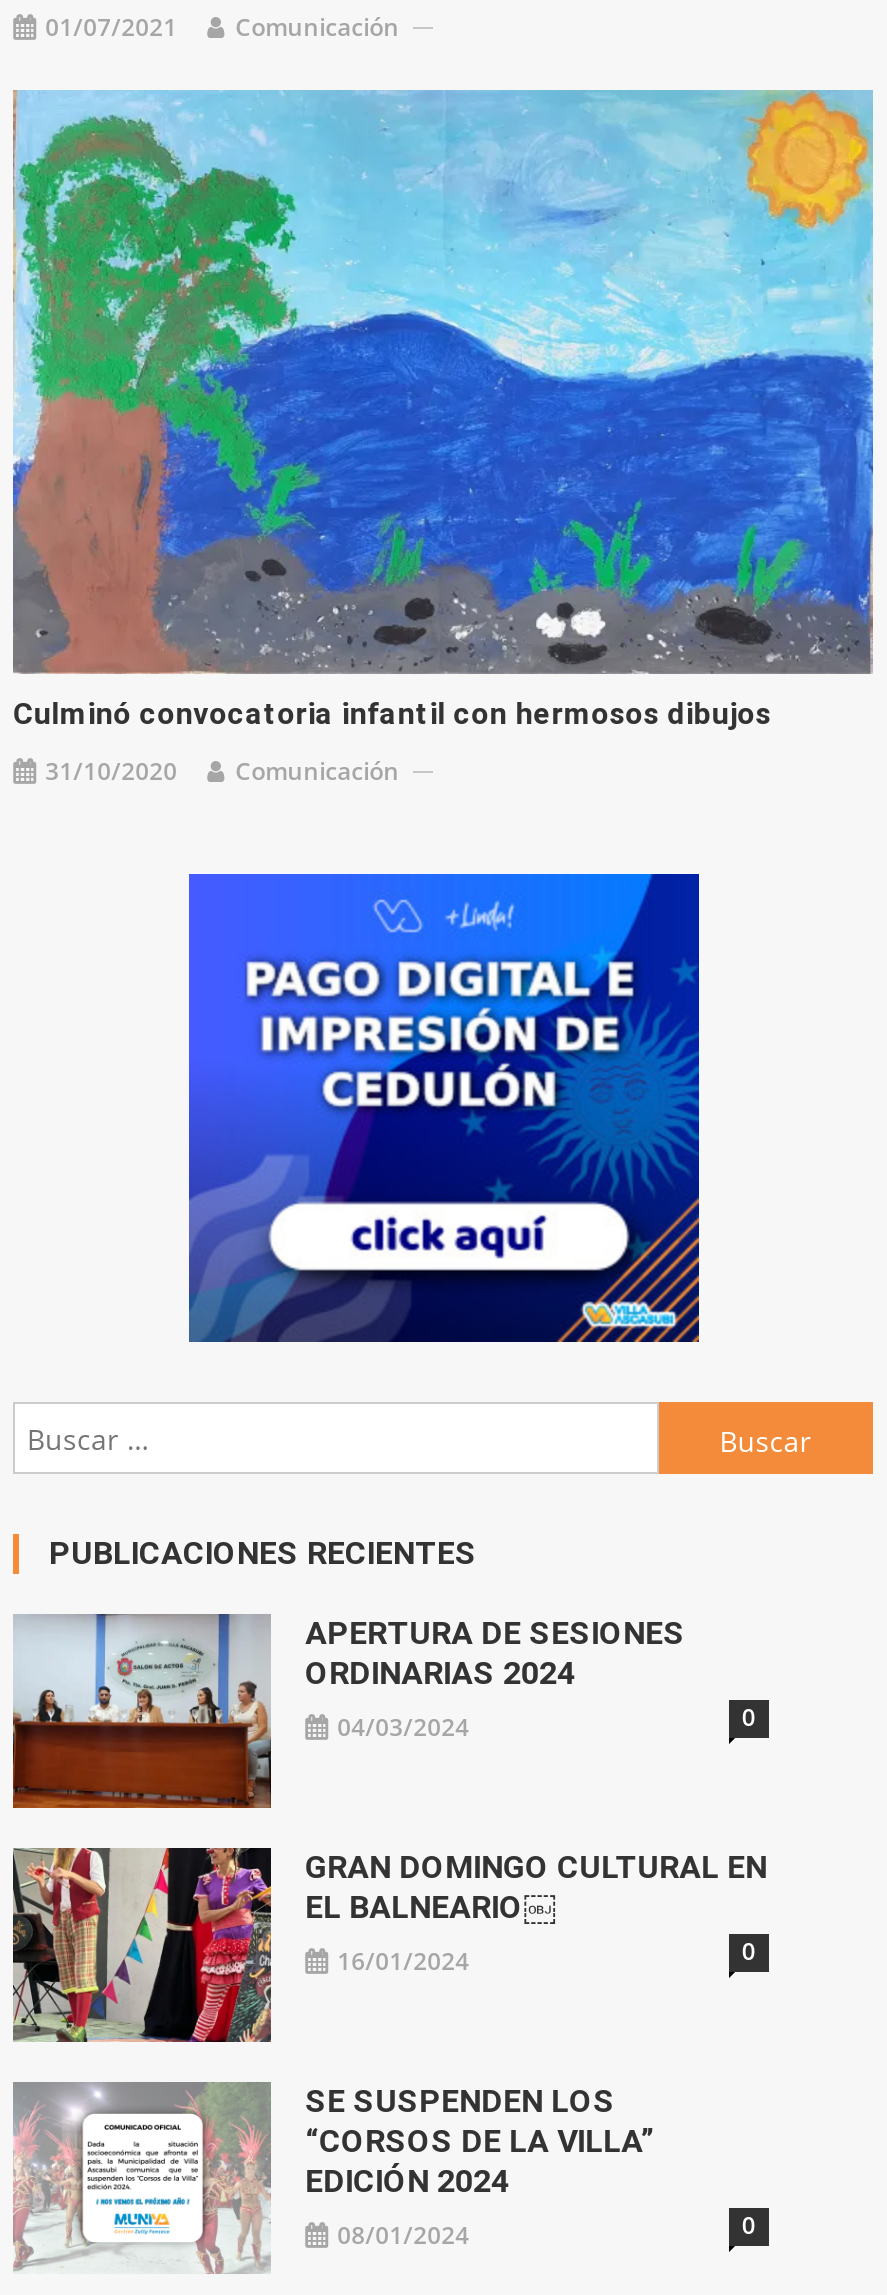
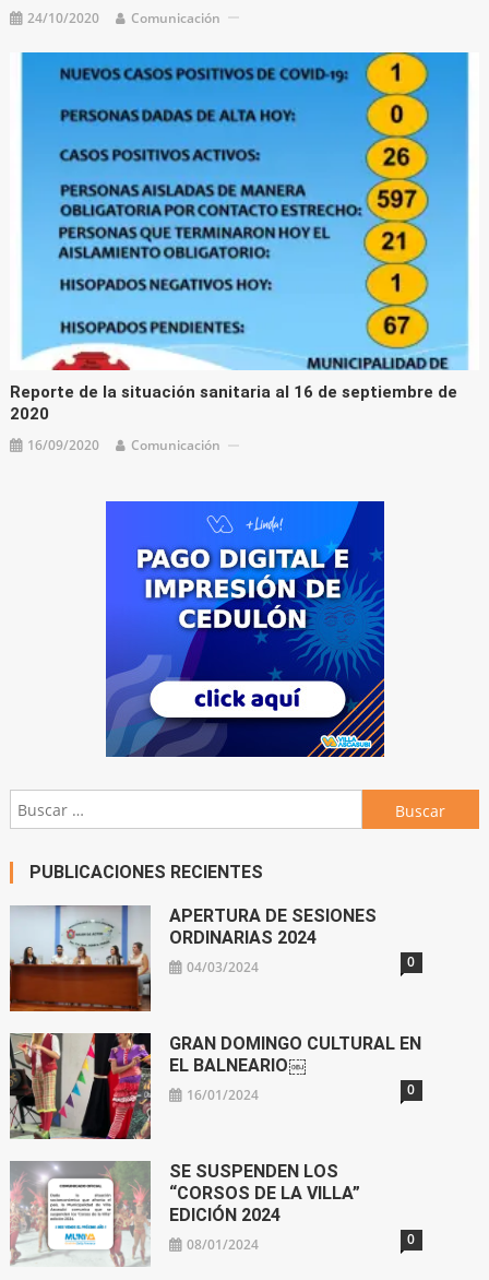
- 01/07/2021 Comunicación
+ 24/10/2020 Comunicación

- [image]
- Culminó convocatoria infantil con hermosos dibujos
+ [image]
+ Reporte de la situación sanitaria al 16 de septiembre de
+ 2020

- 31/10/2020 Comunicación
+ 16/09/2020 Comunicación
